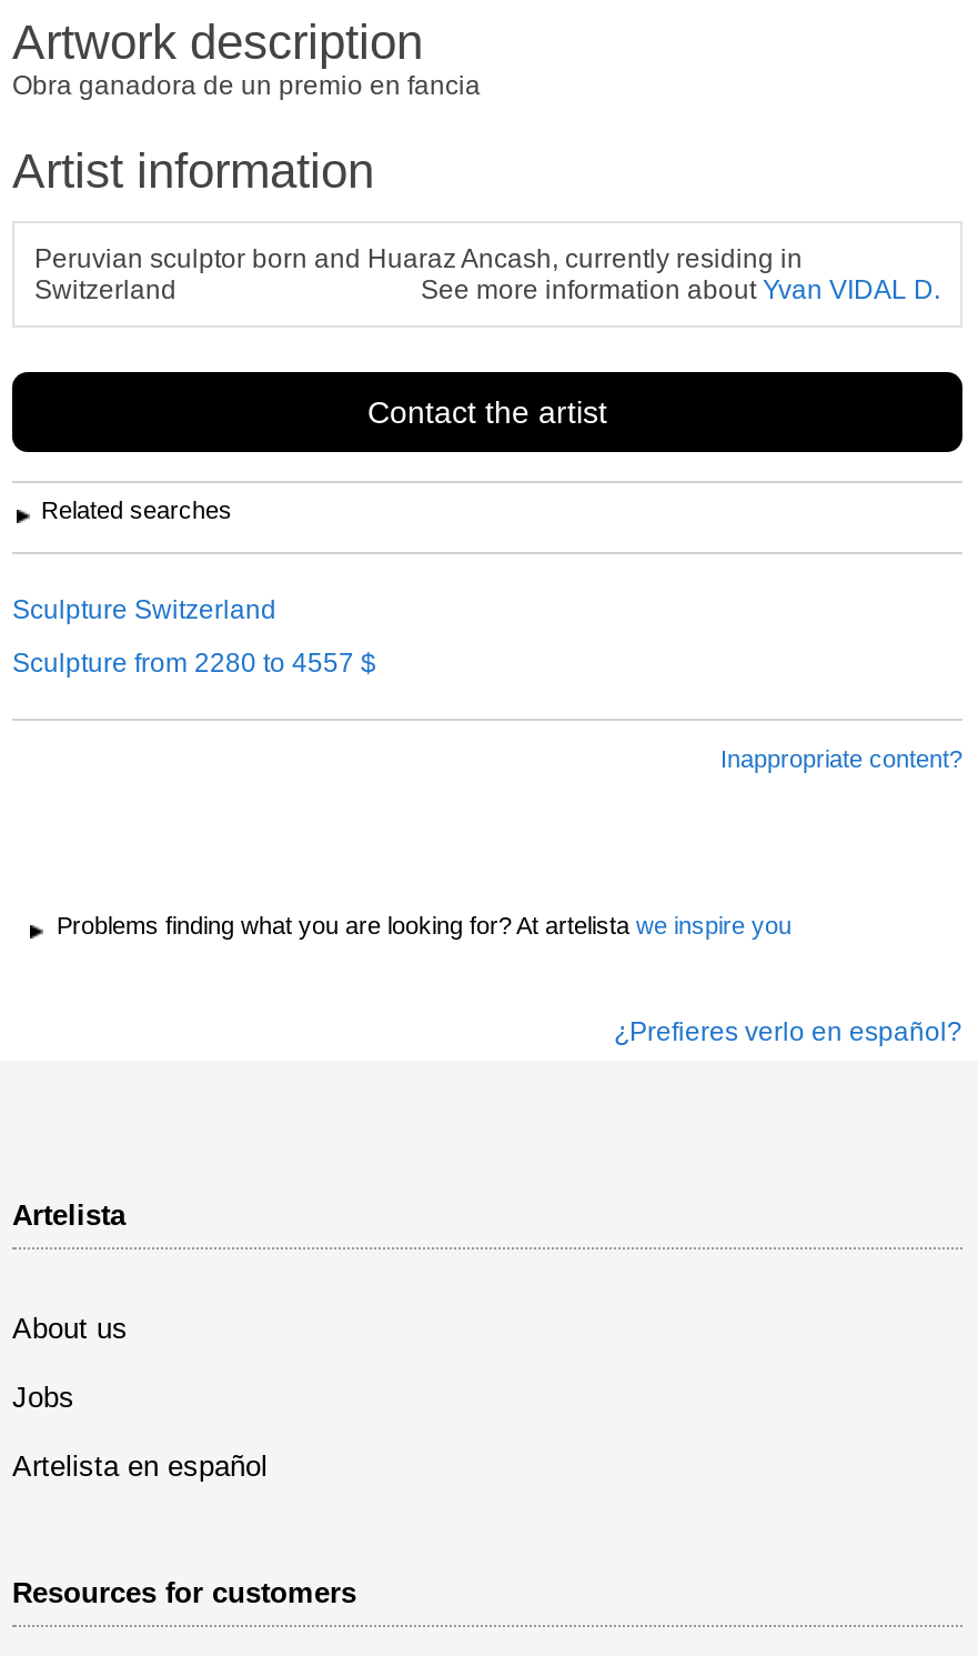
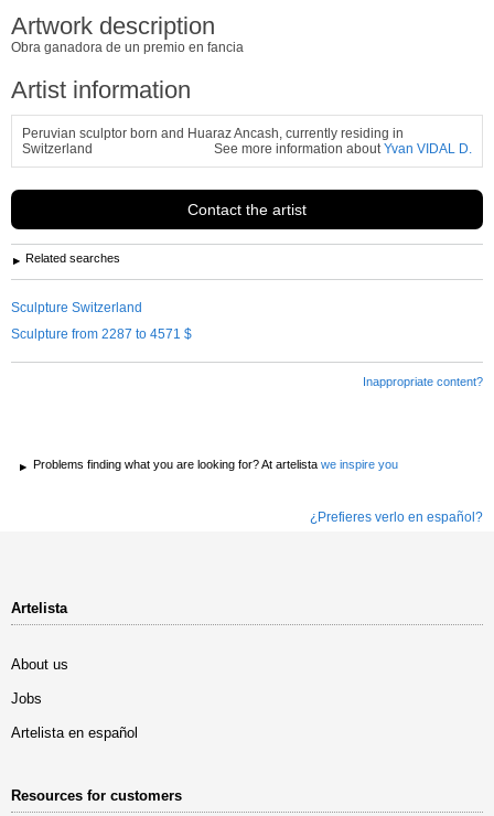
- Sculpture from 2280 to 4557 $
+ Sculpture from 2287 to 4571 $
